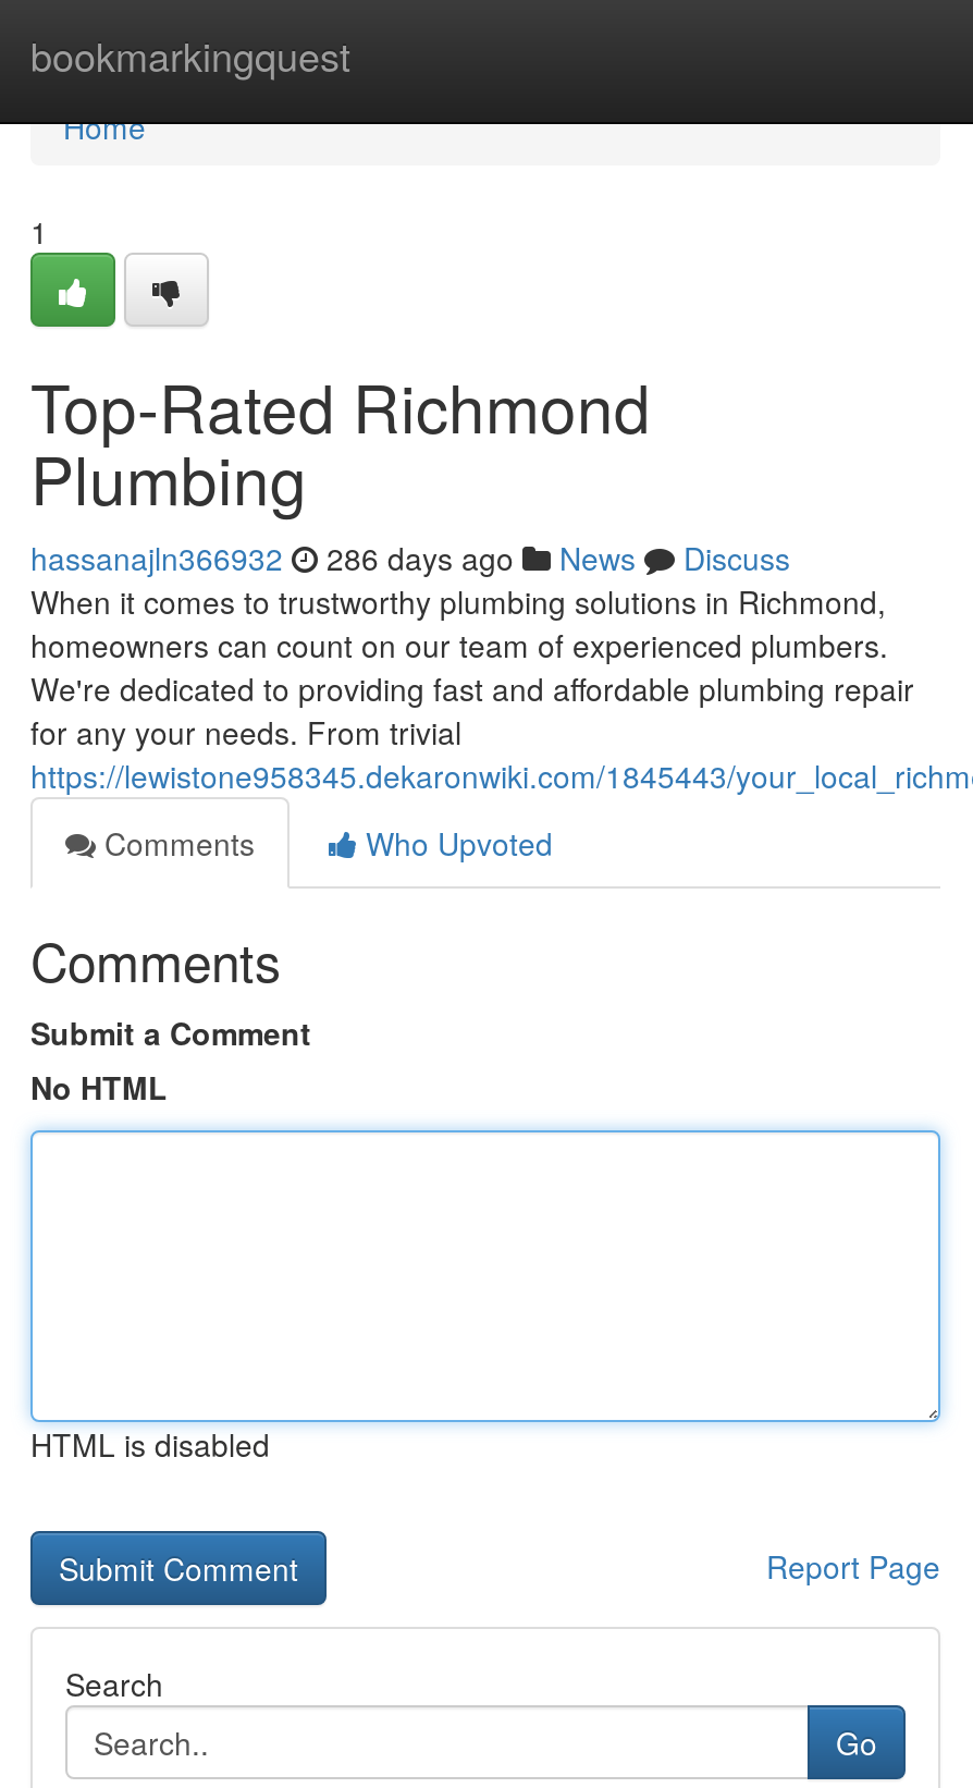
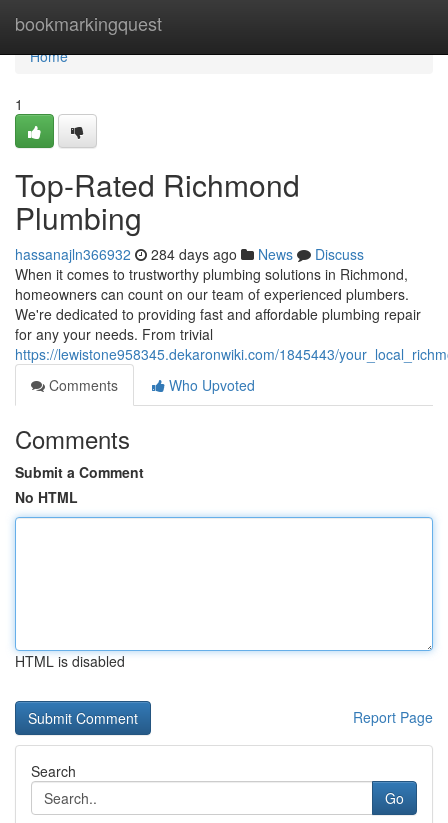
- hassanajln366932 286 days ago News Discuss
+ hassanajln366932 284 days ago News Discuss
